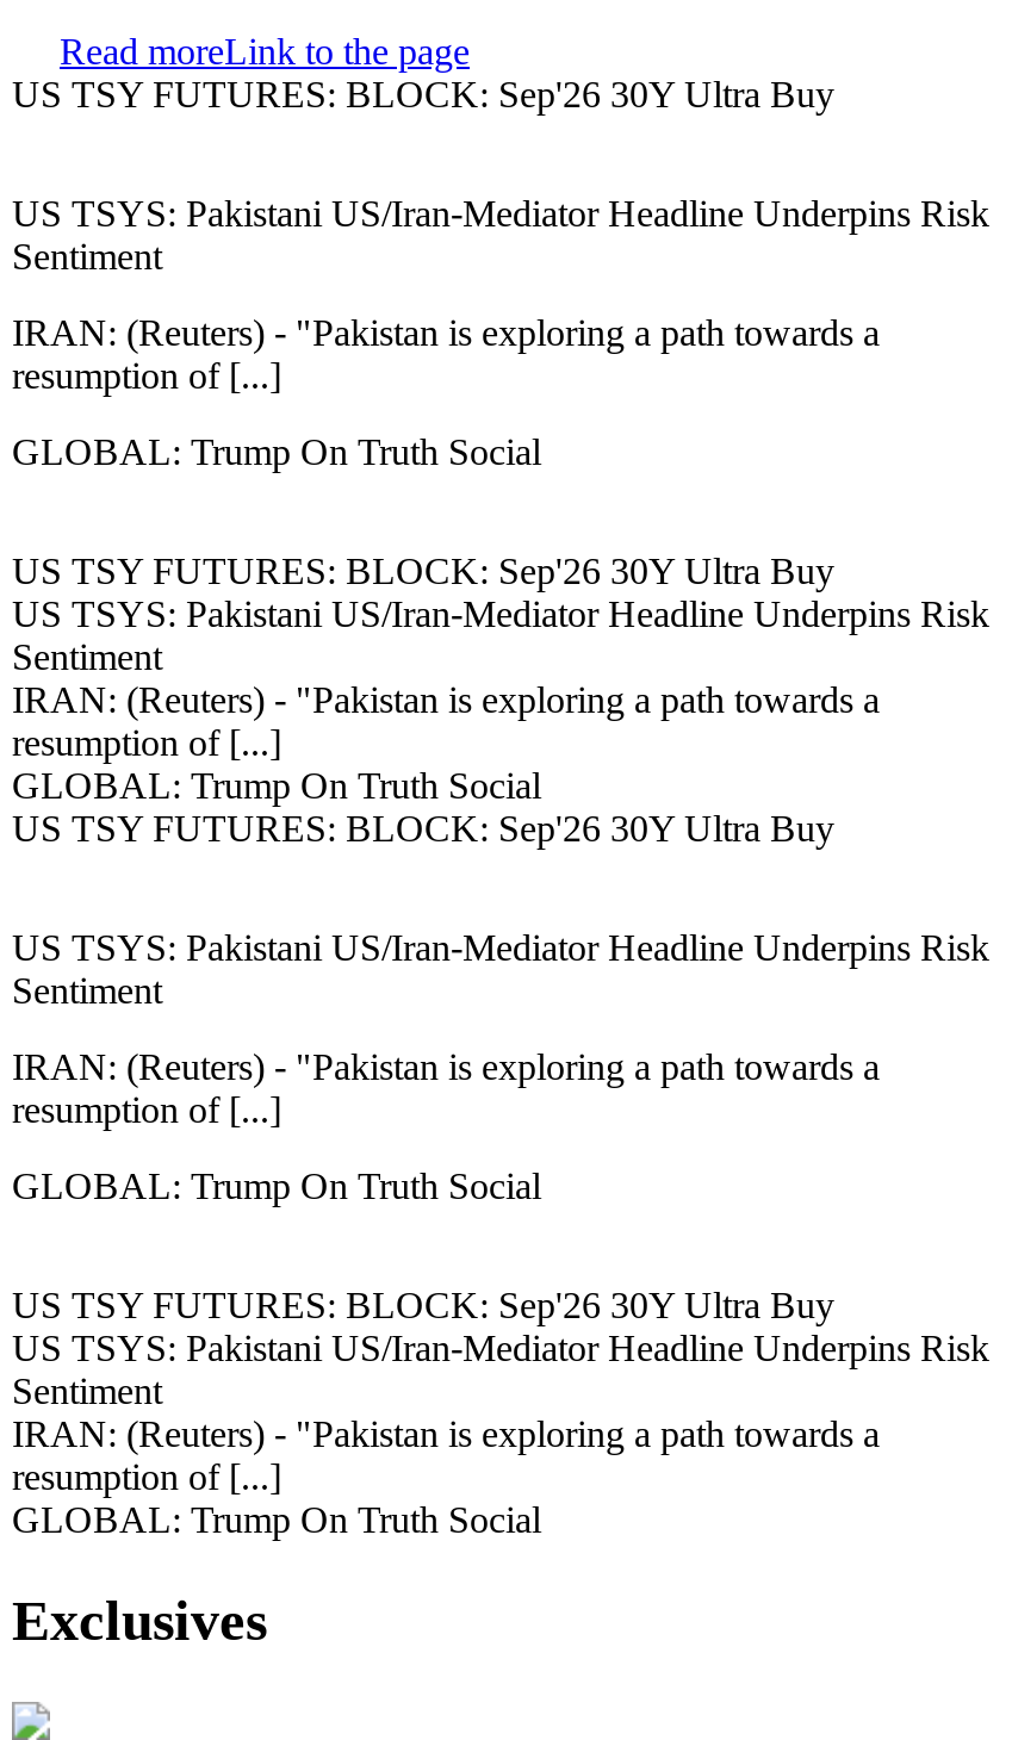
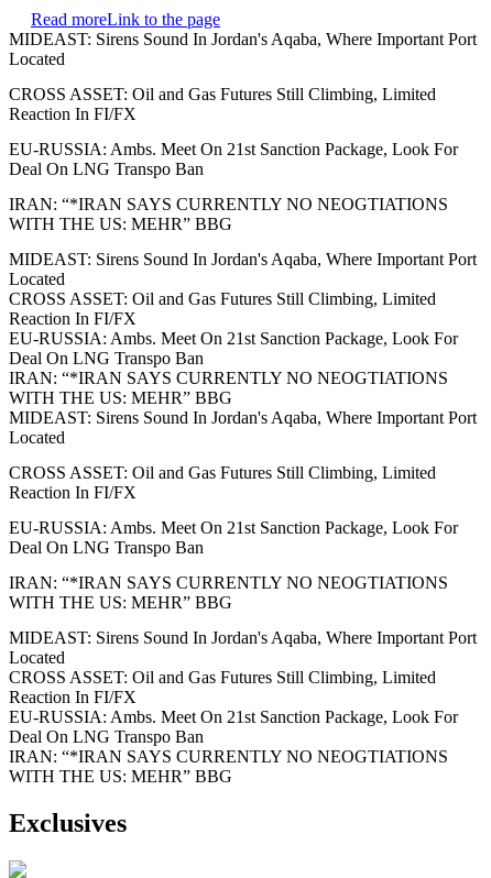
- US TSY FUTURES: BLOCK: Sep'26 30Y Ultra Buy
+ MIDEAST: Sirens Sound In Jordan's Aqaba, Where Important Port
+ Located

- US TSYS: Pakistani US/Iran-Mediator Headline Underpins Risk
- Sentiment
+ CROSS ASSET: Oil and Gas Futures Still Climbing, Limited
+ Reaction In FI/FX

- IRAN: (Reuters) - "Pakistan is exploring a path towards a
- resumption of [...]
+ EU-RUSSIA: Ambs. Meet On 21st Sanction Package, Look For
+ Deal On LNG Transpo Ban

- GLOBAL: Trump On Truth Social
+ IRAN: “*IRAN SAYS CURRENTLY NO NEOGTIATIONS
+ WITH THE US: MEHR” BBG

- US TSY FUTURES: BLOCK: Sep'26 30Y Ultra Buy
- US TSYS: Pakistani US/Iran-Mediator Headline Underpins Risk
- Sentiment
- IRAN: (Reuters) - "Pakistan is exploring a path towards a
- resumption of [...]
- GLOBAL: Trump On Truth Social
- US TSY FUTURES: BLOCK: Sep'26 30Y Ultra Buy
+ MIDEAST: Sirens Sound In Jordan's Aqaba, Where Important Port
+ Located
+ CROSS ASSET: Oil and Gas Futures Still Climbing, Limited
+ Reaction In FI/FX
+ EU-RUSSIA: Ambs. Meet On 21st Sanction Package, Look For
+ Deal On LNG Transpo Ban
+ IRAN: “*IRAN SAYS CURRENTLY NO NEOGTIATIONS
+ WITH THE US: MEHR” BBG
+ MIDEAST: Sirens Sound In Jordan's Aqaba, Where Important Port
+ Located

- US TSYS: Pakistani US/Iran-Mediator Headline Underpins Risk
- Sentiment
+ CROSS ASSET: Oil and Gas Futures Still Climbing, Limited
+ Reaction In FI/FX

- IRAN: (Reuters) - "Pakistan is exploring a path towards a
- resumption of [...]
+ EU-RUSSIA: Ambs. Meet On 21st Sanction Package, Look For
+ Deal On LNG Transpo Ban

- GLOBAL: Trump On Truth Social
+ IRAN: “*IRAN SAYS CURRENTLY NO NEOGTIATIONS
+ WITH THE US: MEHR” BBG

- US TSY FUTURES: BLOCK: Sep'26 30Y Ultra Buy
- US TSYS: Pakistani US/Iran-Mediator Headline Underpins Risk
- Sentiment
- IRAN: (Reuters) - "Pakistan is exploring a path towards a
- resumption of [...]
- GLOBAL: Trump On Truth Social
+ MIDEAST: Sirens Sound In Jordan's Aqaba, Where Important Port
+ Located
+ CROSS ASSET: Oil and Gas Futures Still Climbing, Limited
+ Reaction In FI/FX
+ EU-RUSSIA: Ambs. Meet On 21st Sanction Package, Look For
+ Deal On LNG Transpo Ban
+ IRAN: “*IRAN SAYS CURRENTLY NO NEOGTIATIONS
+ WITH THE US: MEHR” BBG
